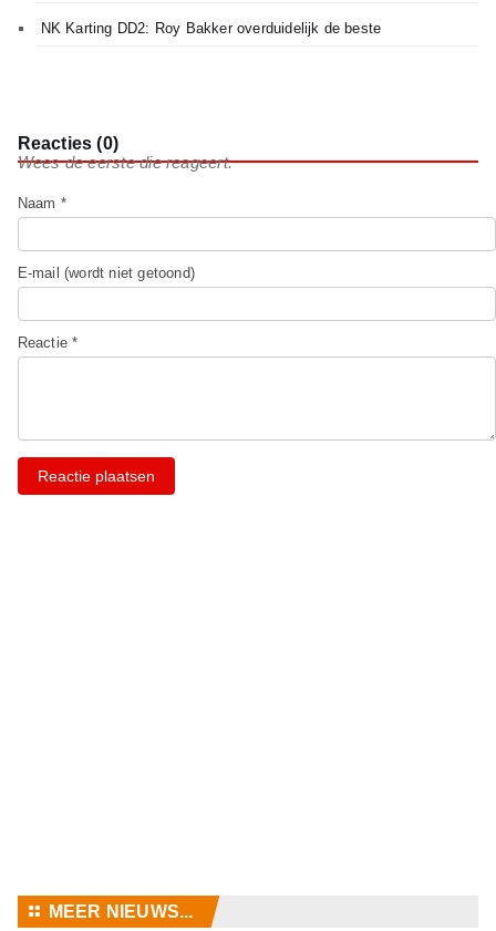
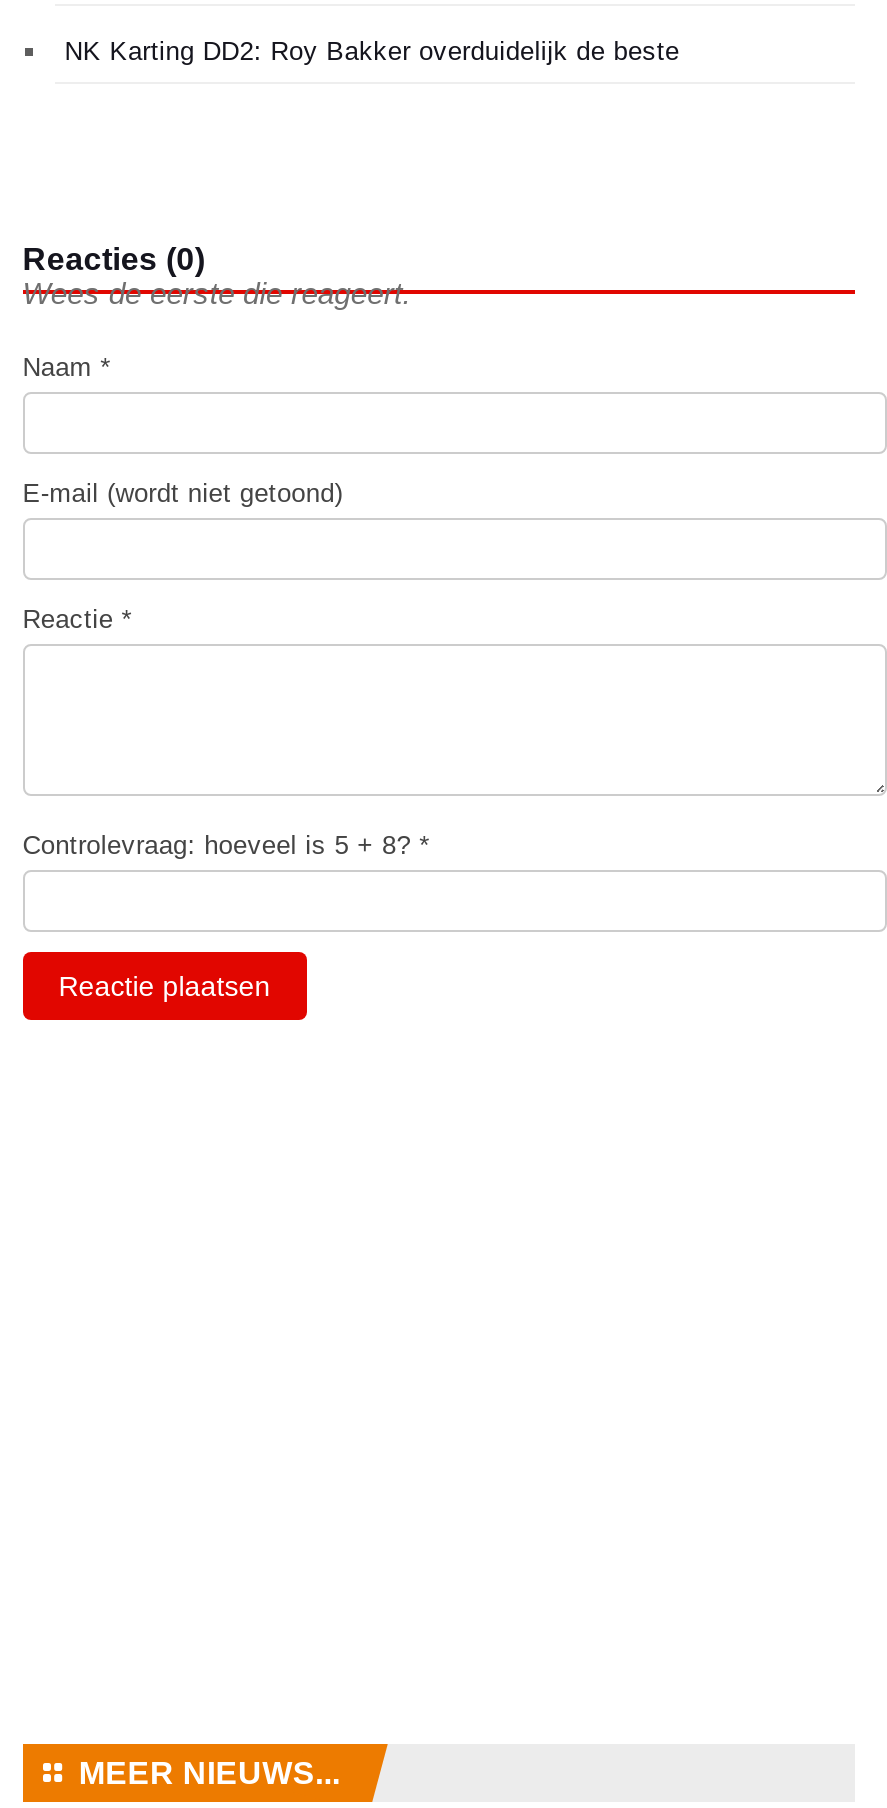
+ Controlevraag: hoeveel is 5 + 8? *
